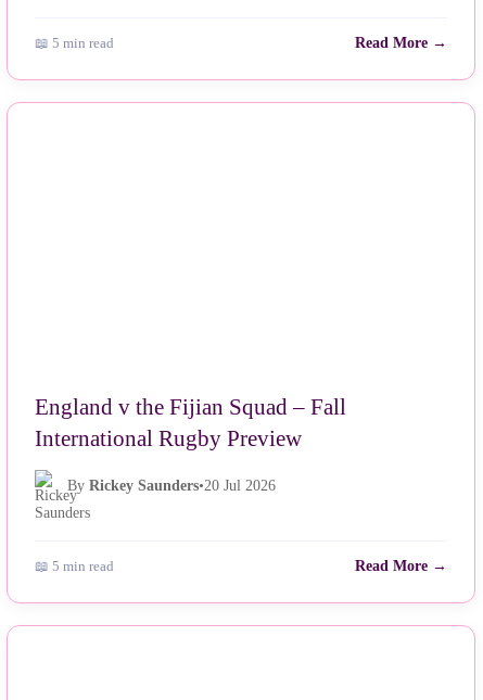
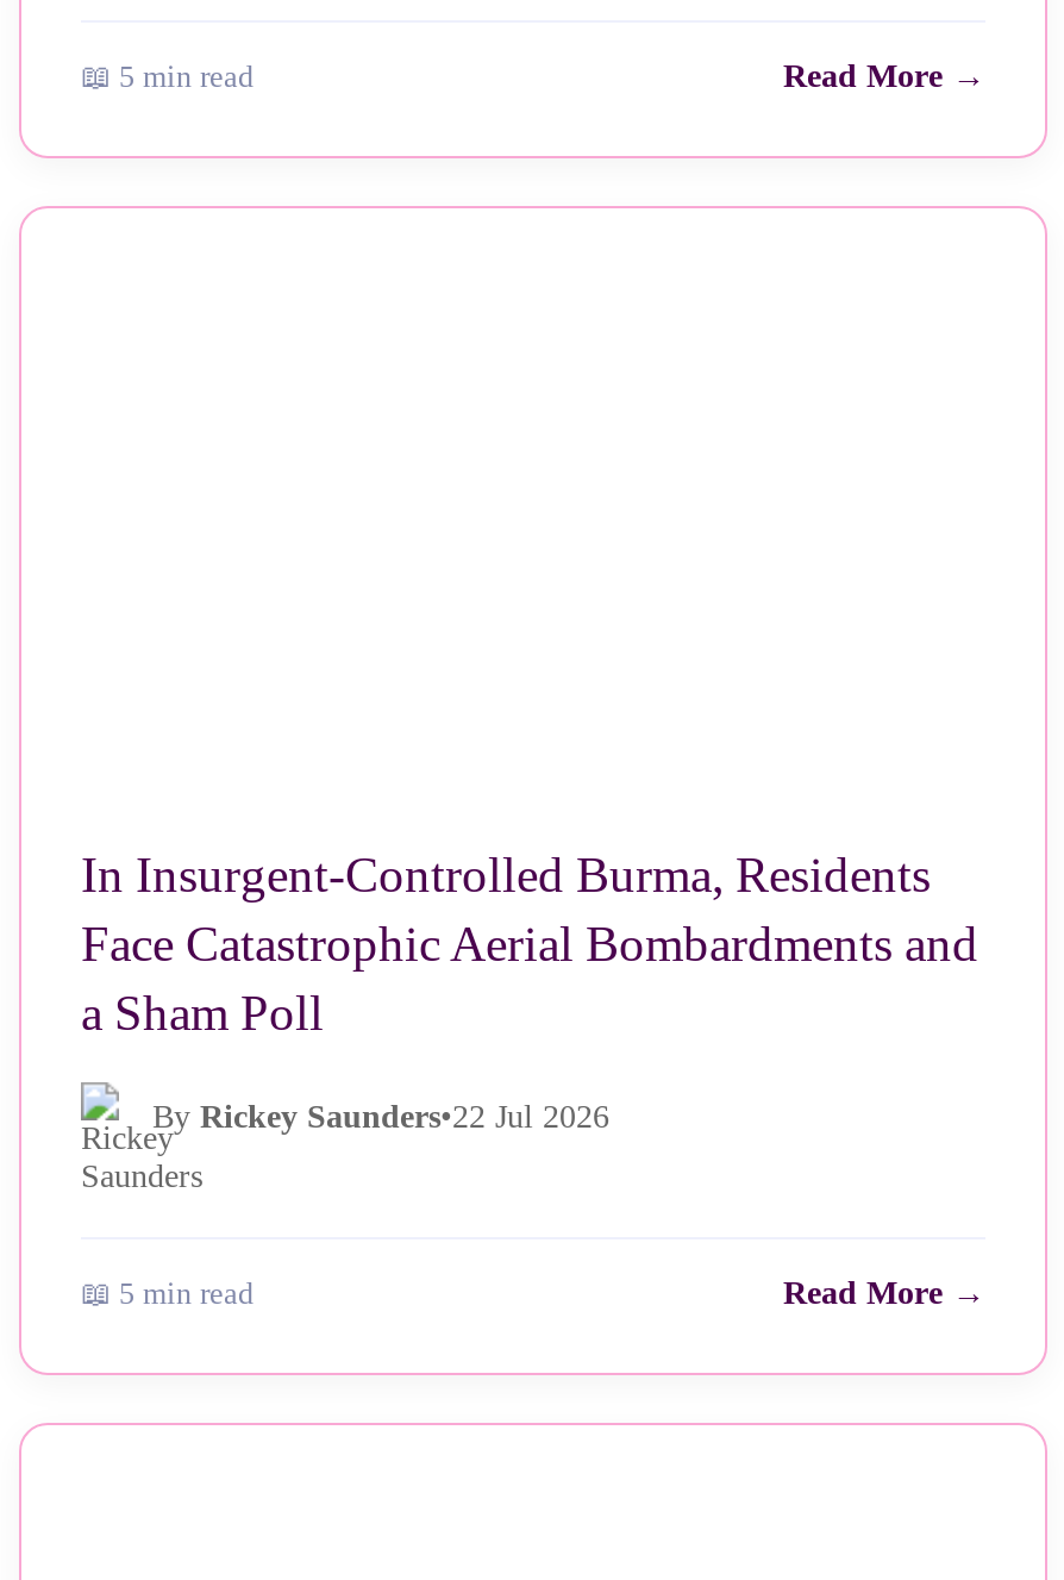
- England v the Fijian Squad – Fall
- International Rugby Preview
+ In Insurgent-Controlled Burma, Residents
+ Face Catastrophic Aerial Bombardments and
+ a Sham Poll

- By Rickey Saunders•20 Jul 2026
+ By Rickey Saunders•22 Jul 2026
